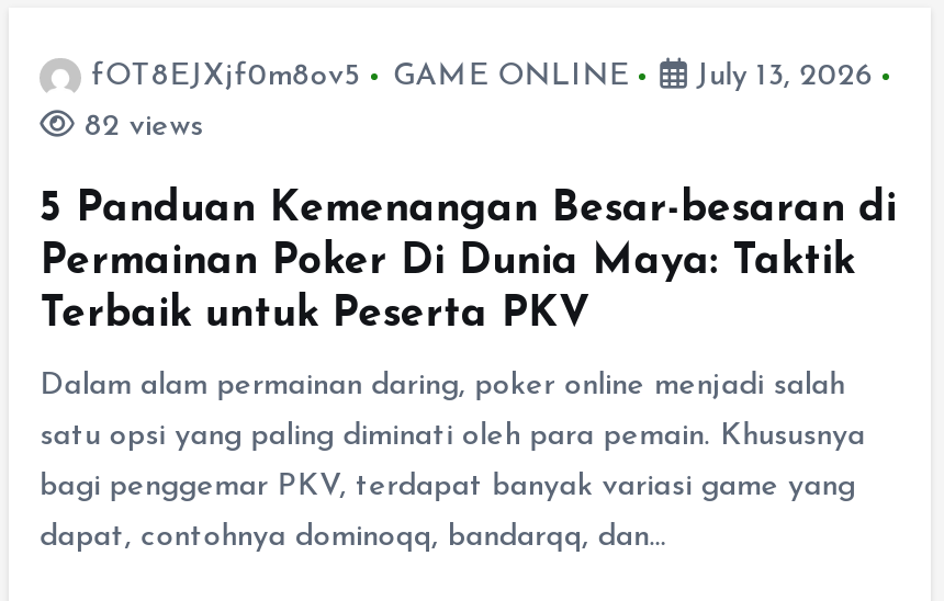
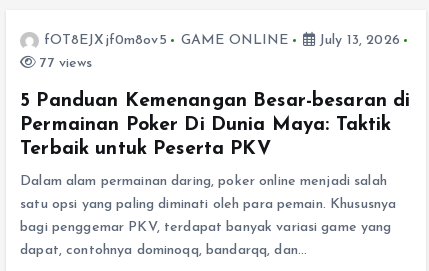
- 82 views
+ 77 views
